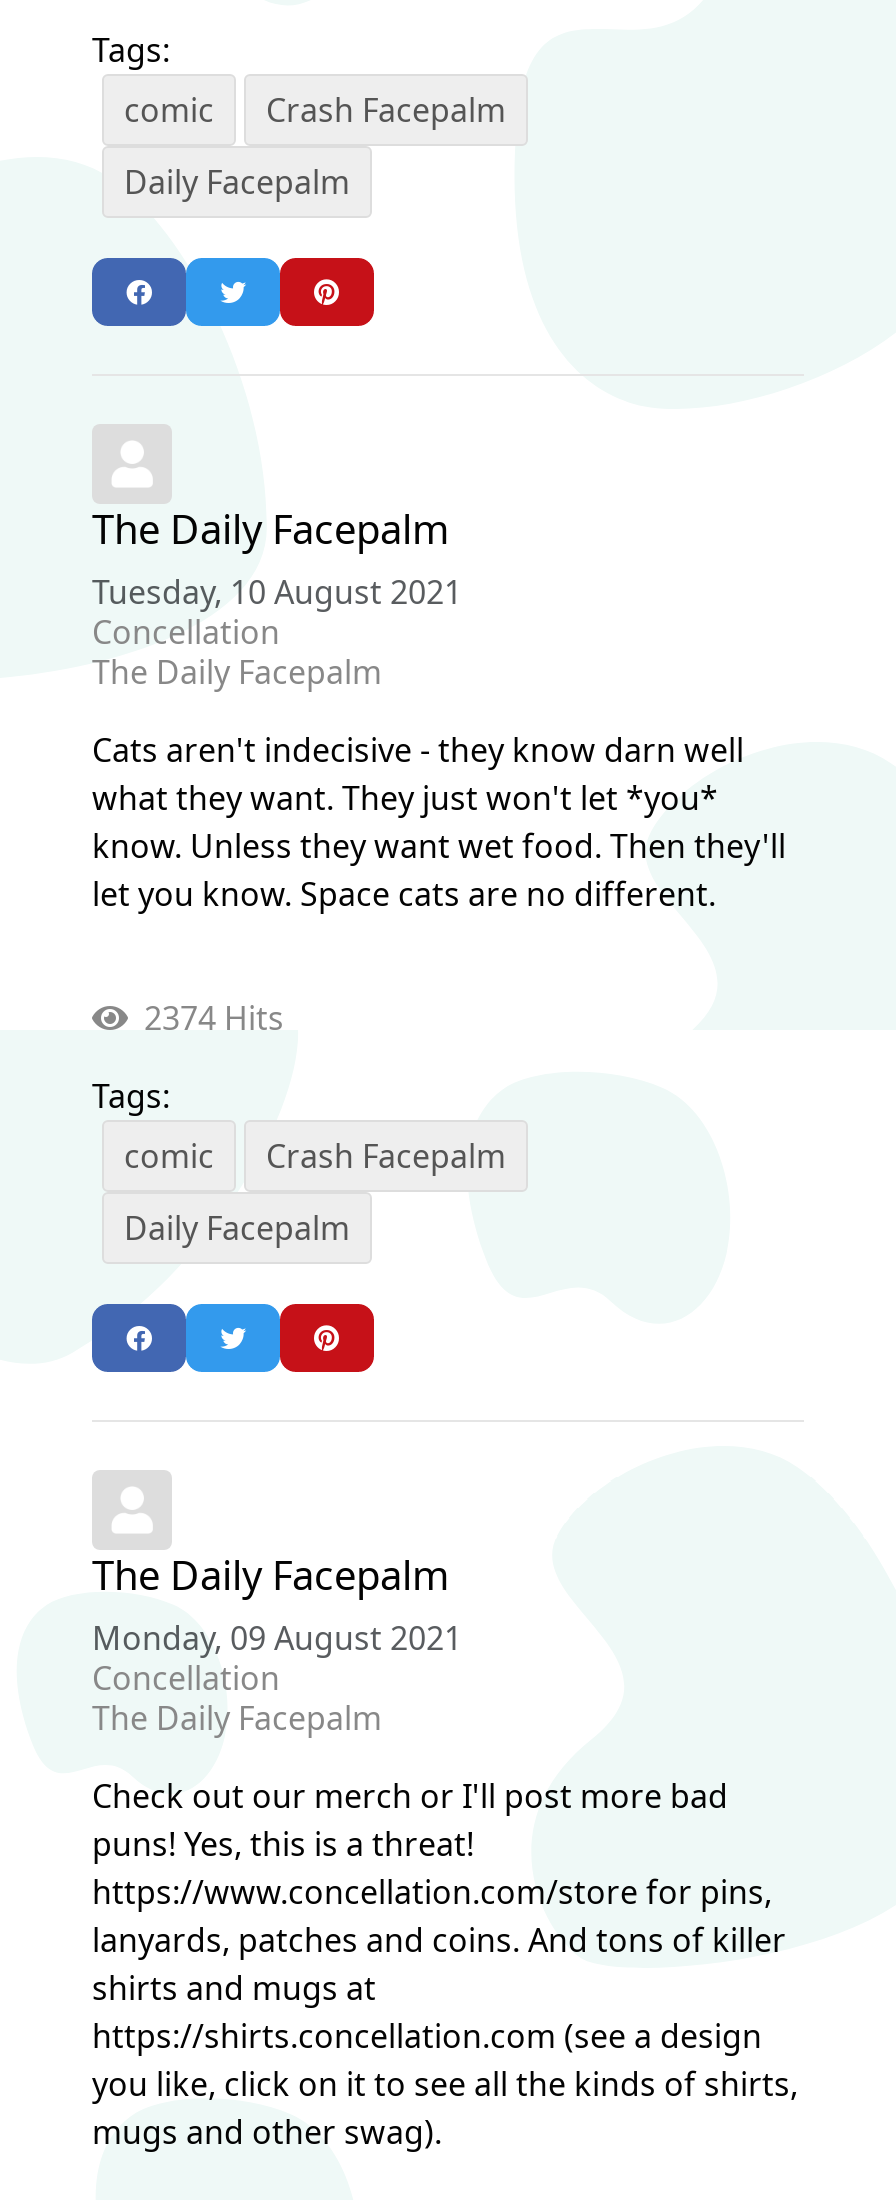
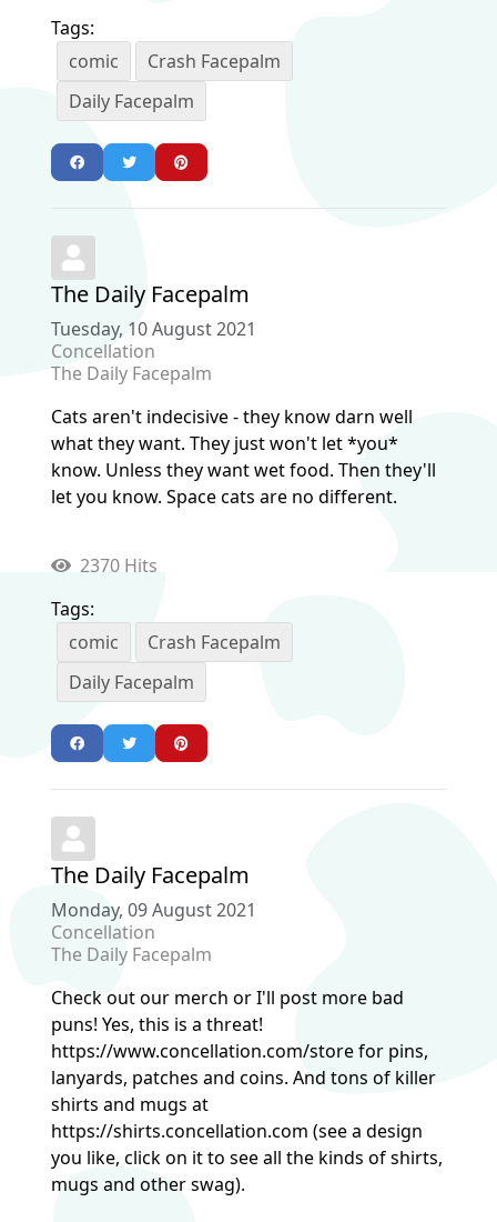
- 2374 Hits
+ 2370 Hits
